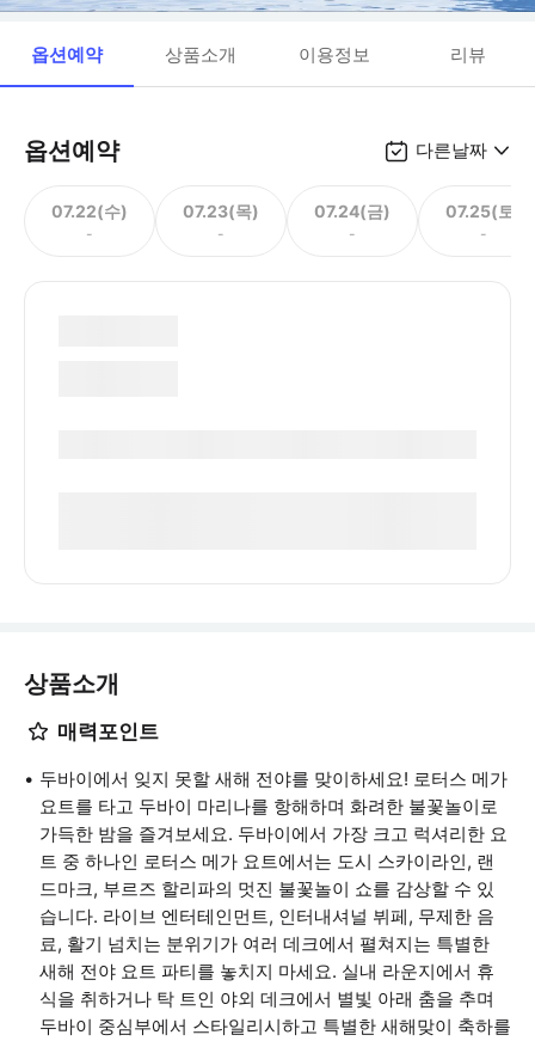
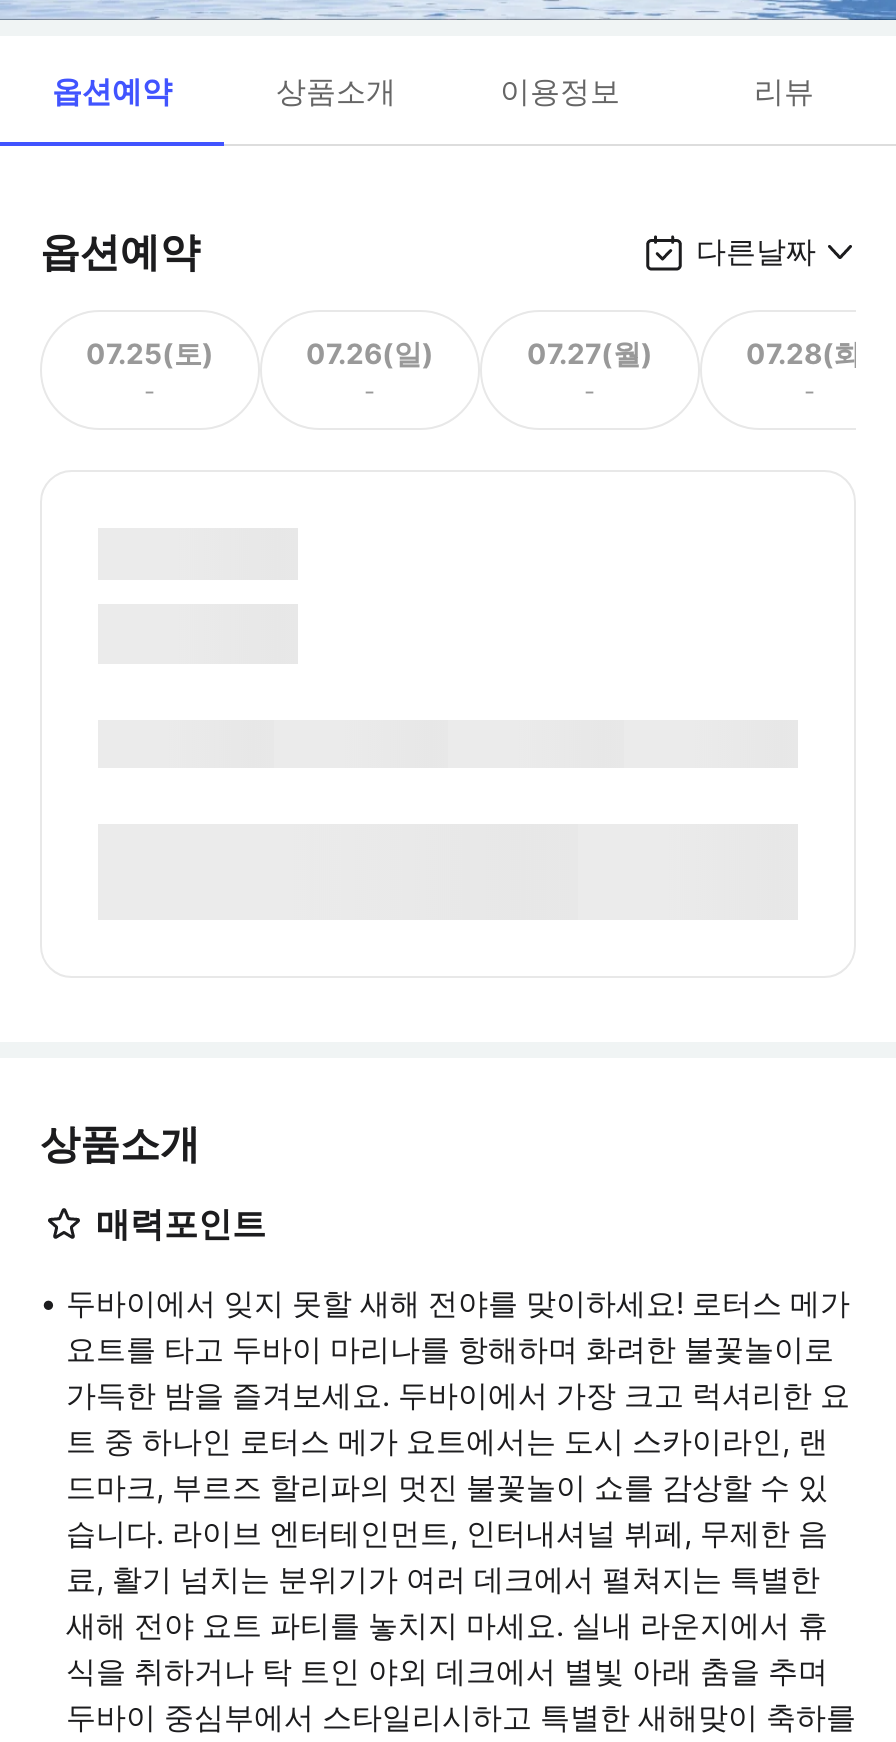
- 07.22(수)
+ 07.25(토)

- 07.23(목)
+ 07.26(일)

- 07.24(금)
+ 07.27(월)

- 07.25(토)
+ 07.28(화)
